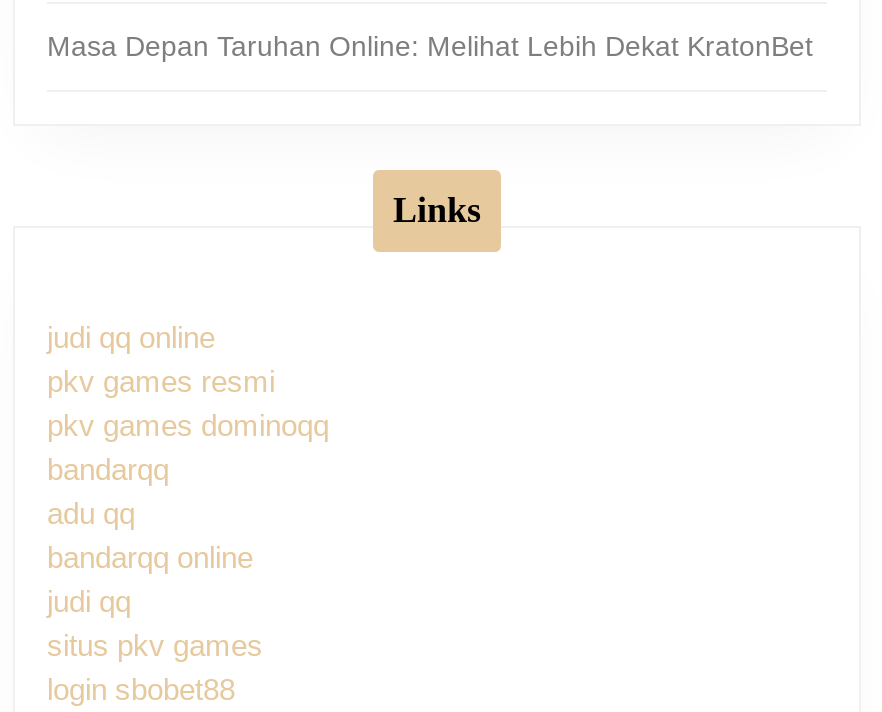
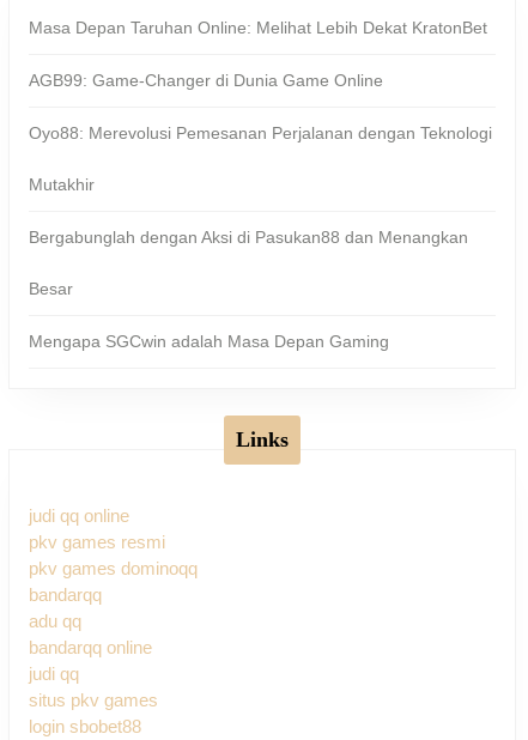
+ AGB99: Game-Changer di Dunia Game Online
+ Oyo88: Merevolusi Pemesanan Perjalanan dengan Teknologi
+ Mutakhir
+ Bergabunglah dengan Aksi di Pasukan88 dan Menangkan
+ Besar
+ Mengapa SGCwin adalah Masa Depan Gaming
